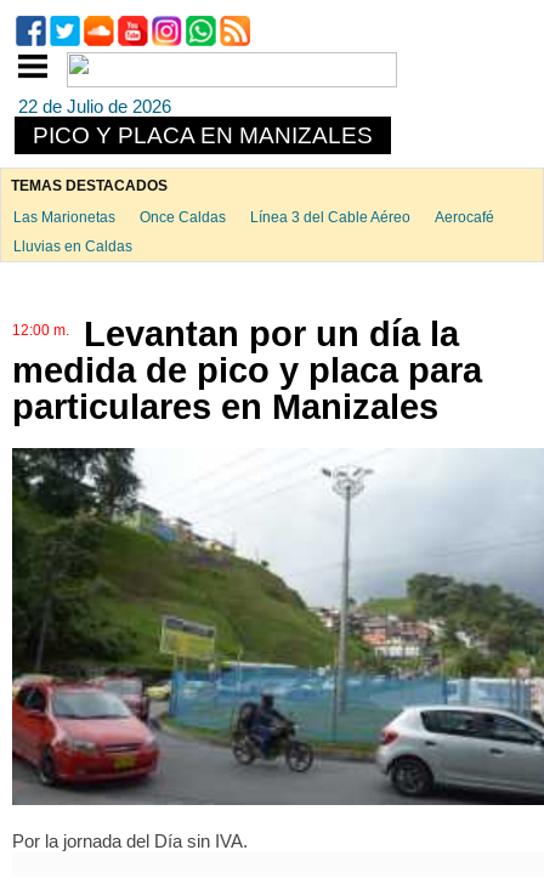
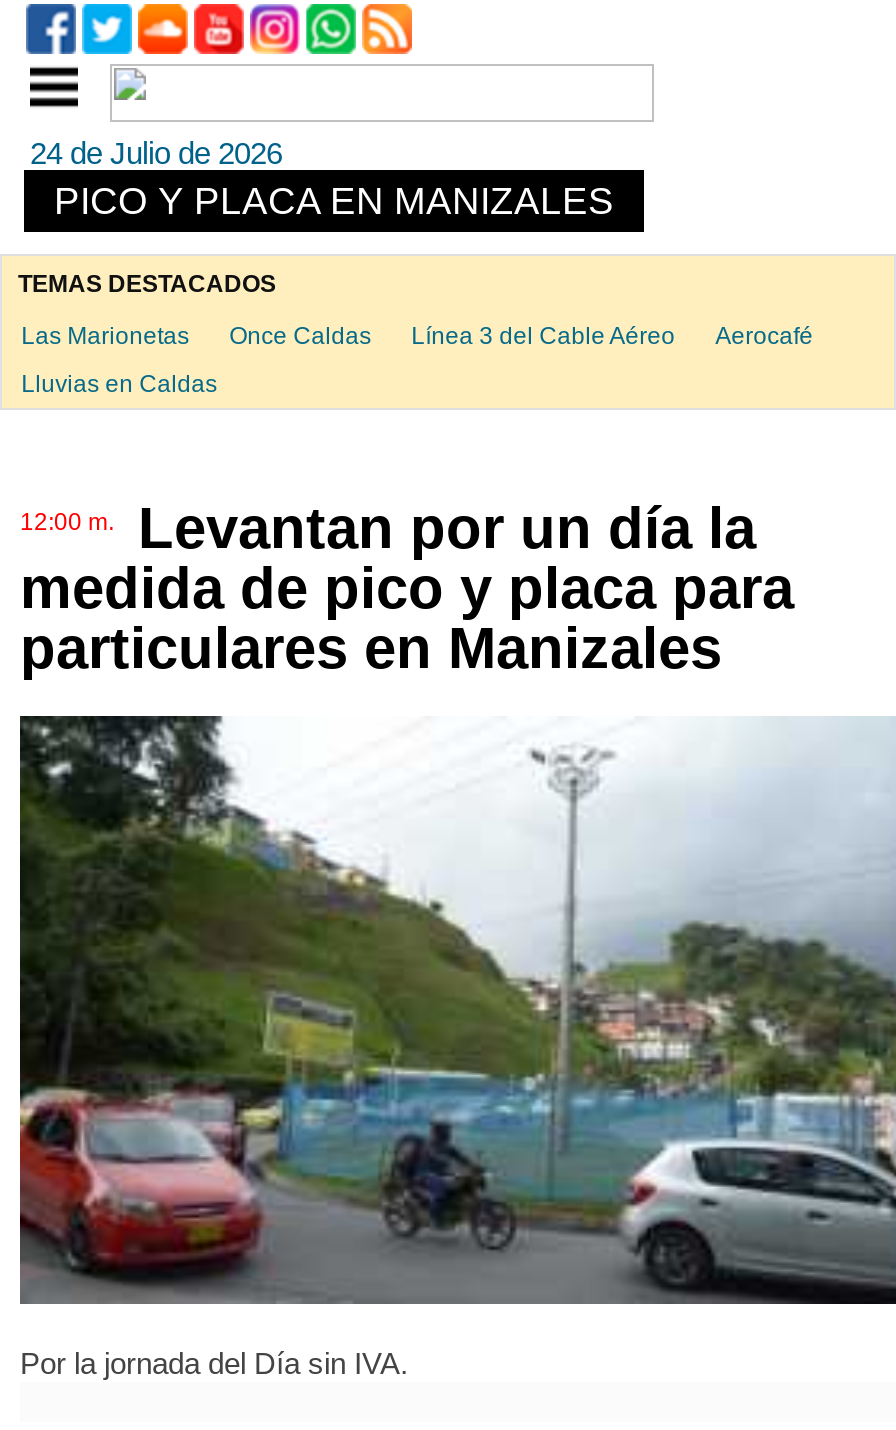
- 22 de Julio de 2026
+ 24 de Julio de 2026
